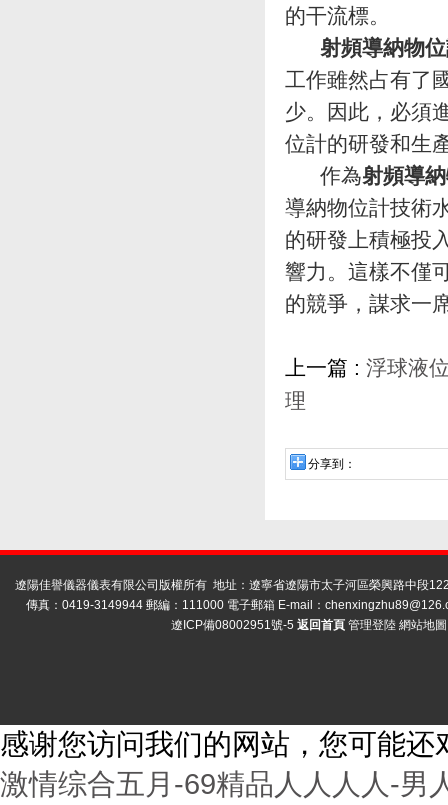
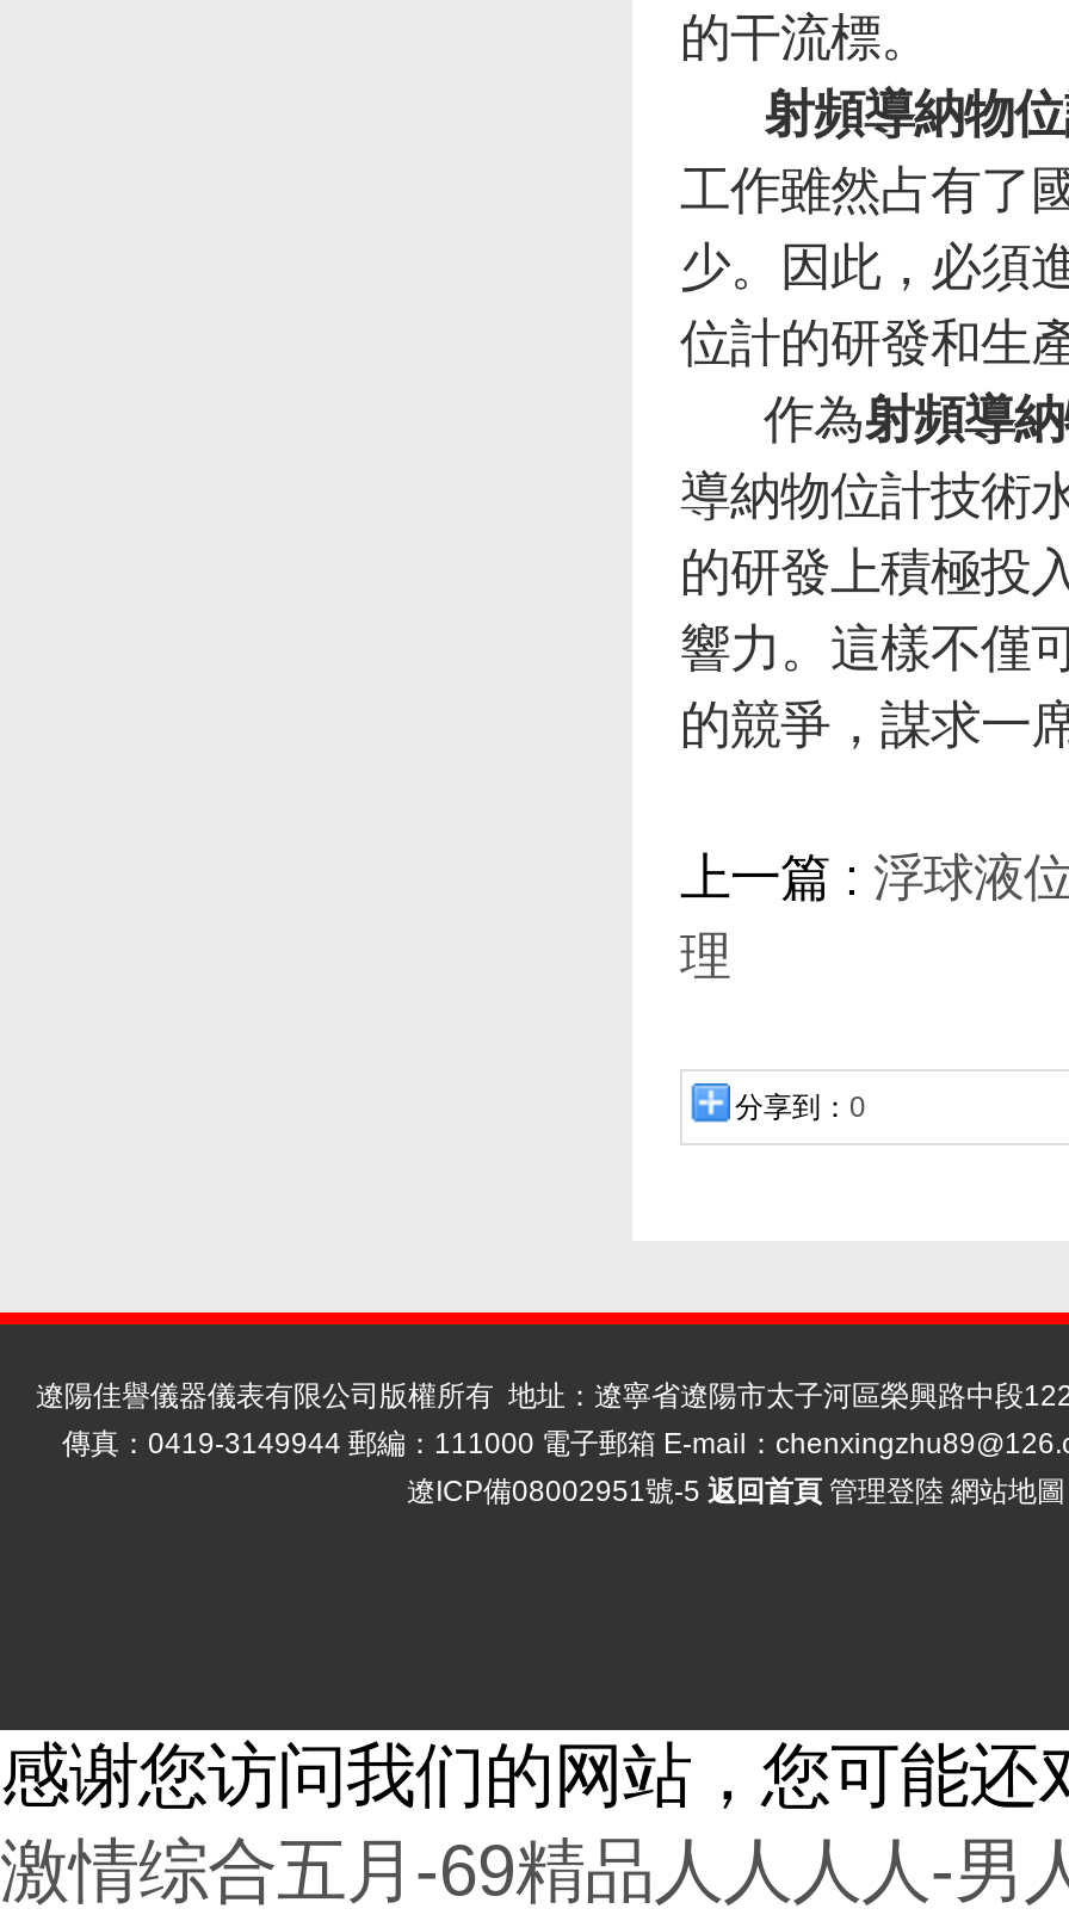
- 分享到：
+ 分享到：0
